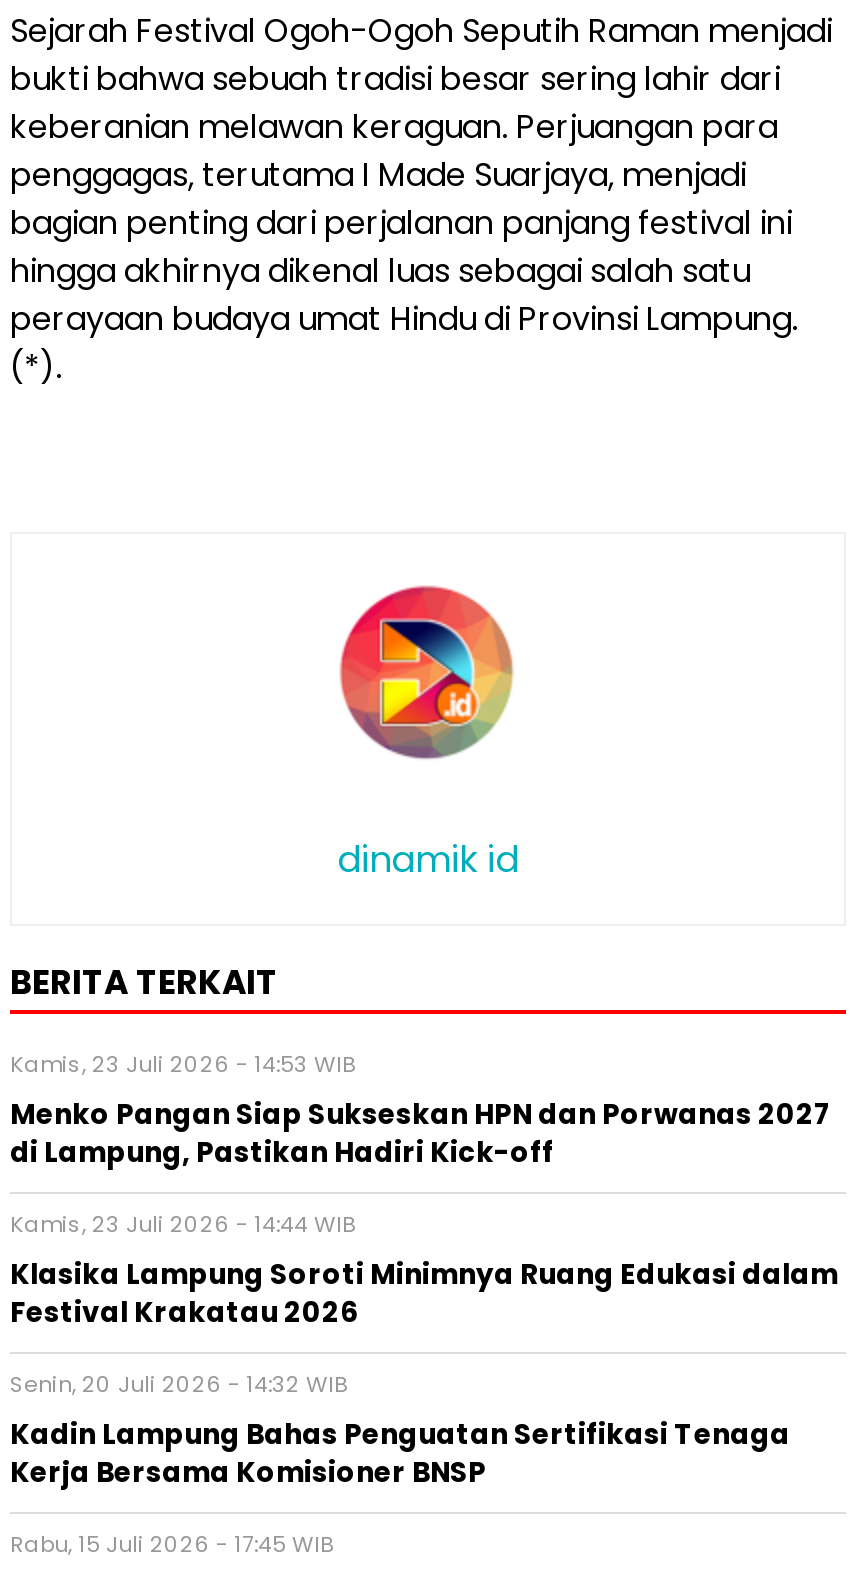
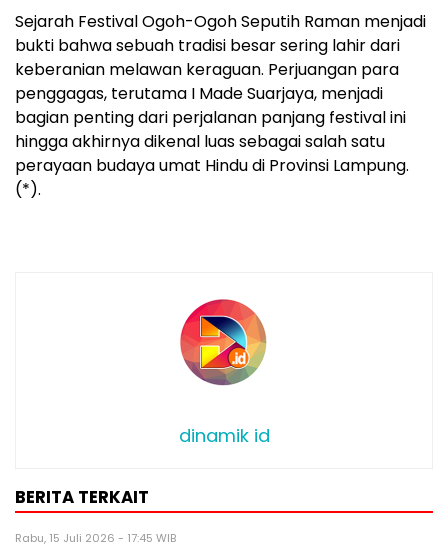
- Kamis, 23 Juli 2026 - 14:53 WIB
- Menko Pangan Siap Sukseskan HPN dan Porwanas 2027
- di Lampung, Pastikan Hadiri Kick-off
- Kamis, 23 Juli 2026 - 14:44 WIB
- Klasika Lampung Soroti Minimnya Ruang Edukasi dalam
- Festival Krakatau 2026
- Senin, 20 Juli 2026 - 14:32 WIB
- Kadin Lampung Bahas Penguatan Sertifikasi Tenaga
- Kerja Bersama Komisioner BNSP
